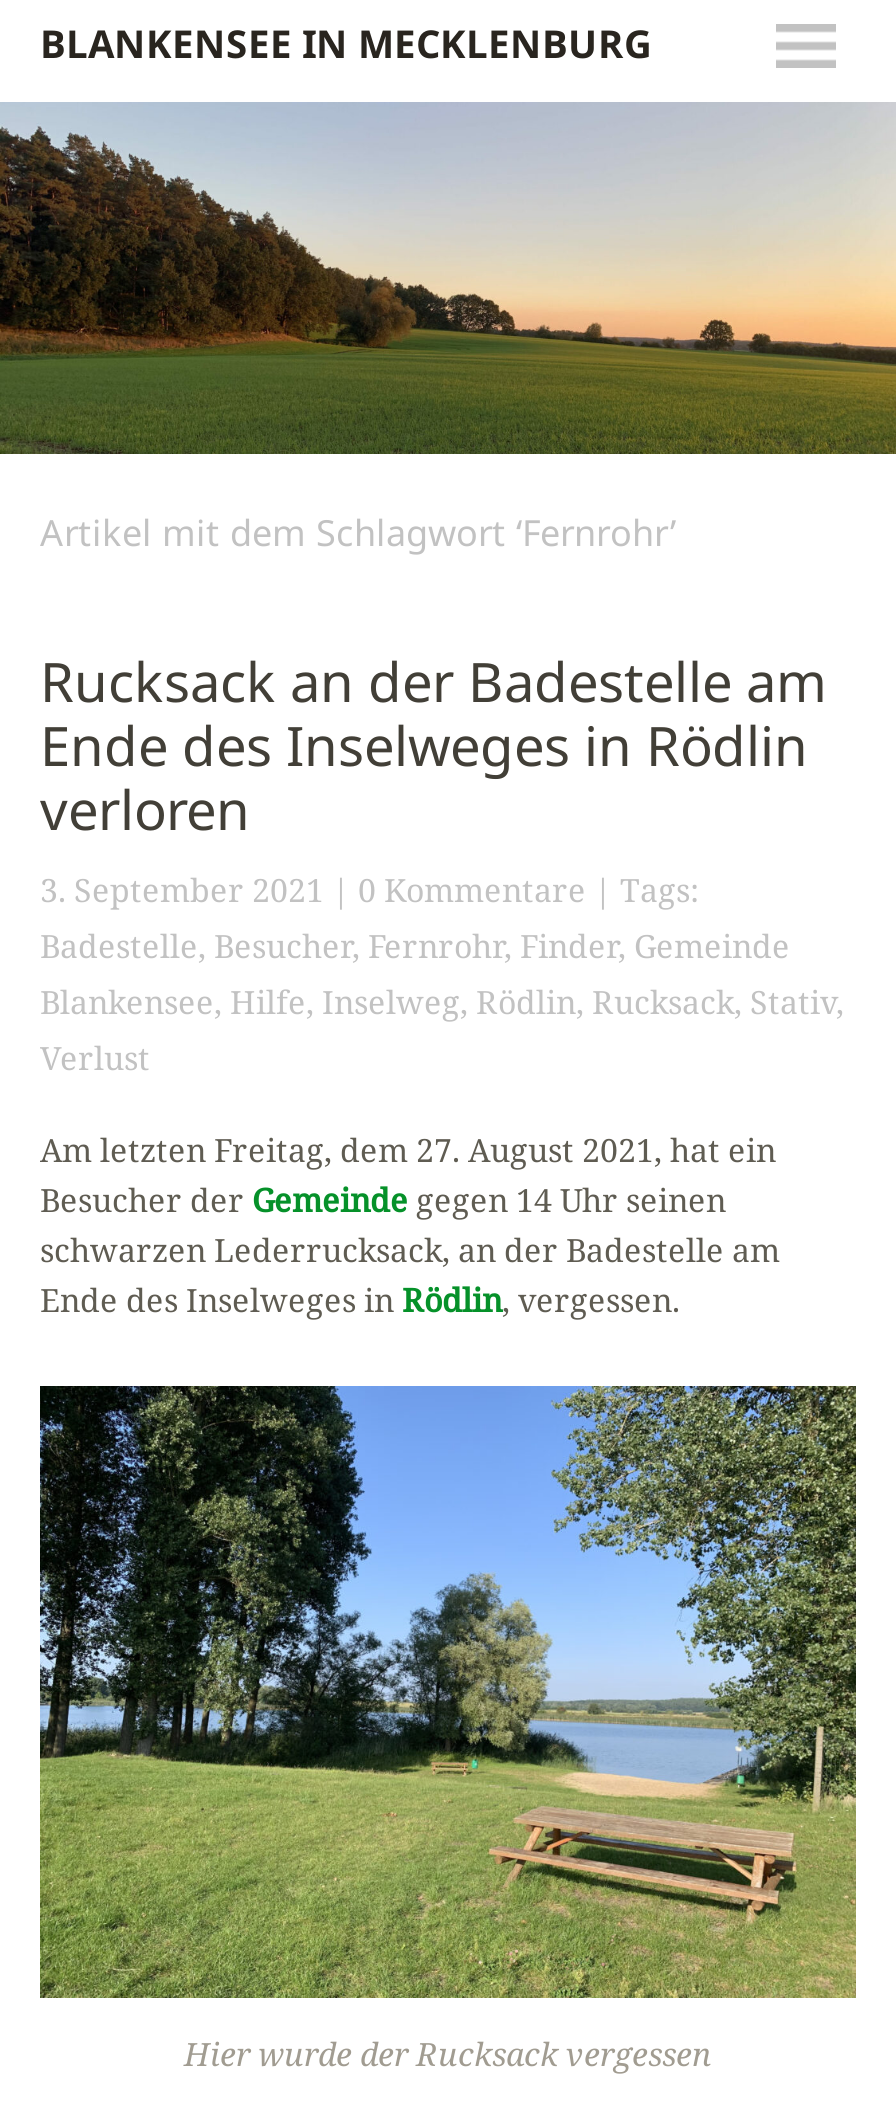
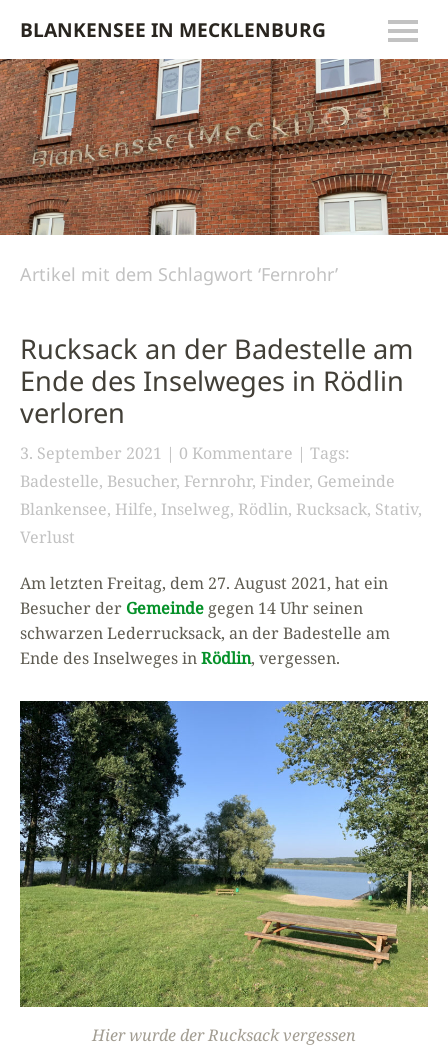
- [image]
+ [image]
